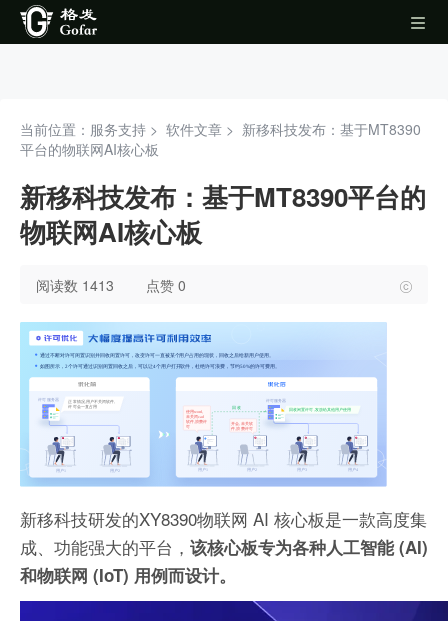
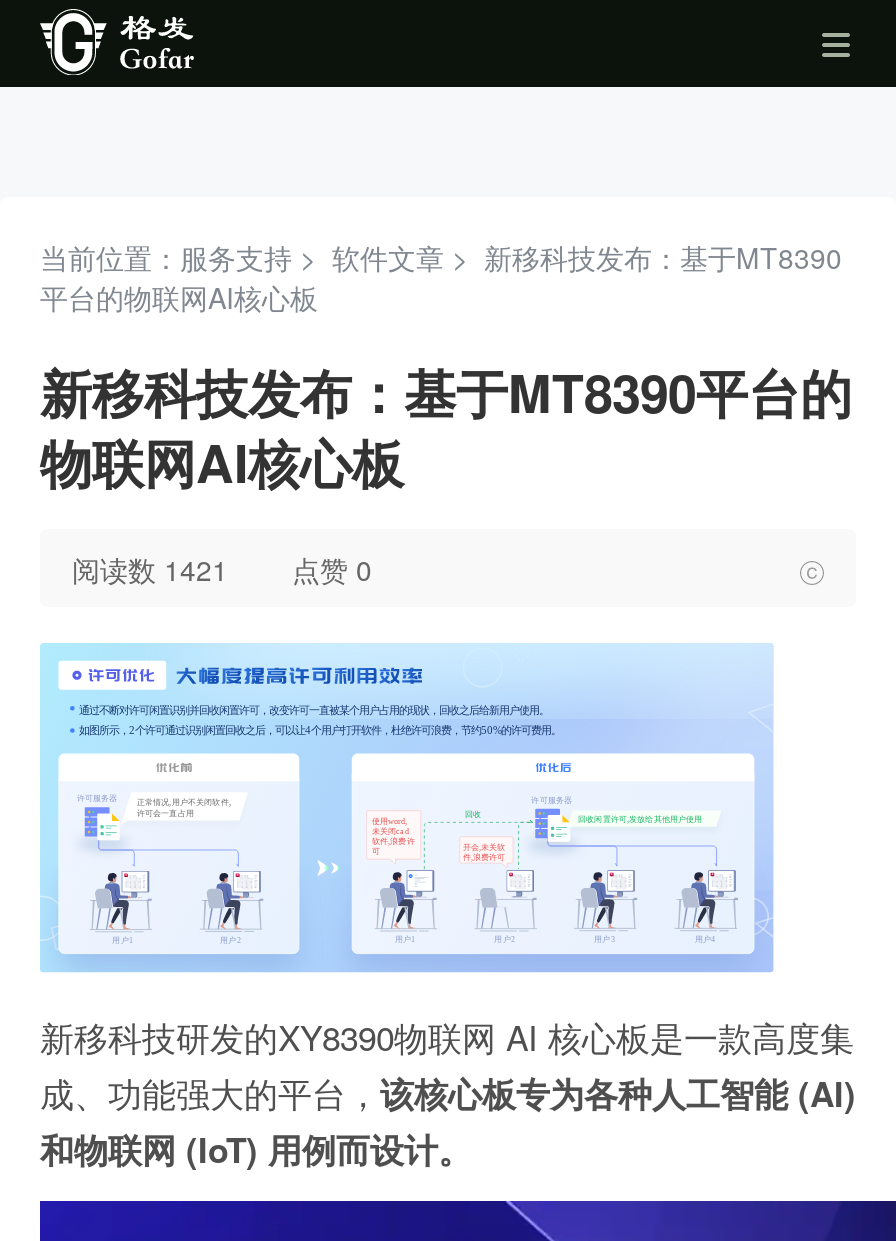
- 阅读数 1413 点赞 0
+ 阅读数 1421 点赞 0
